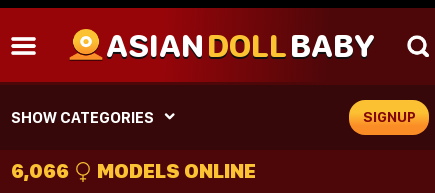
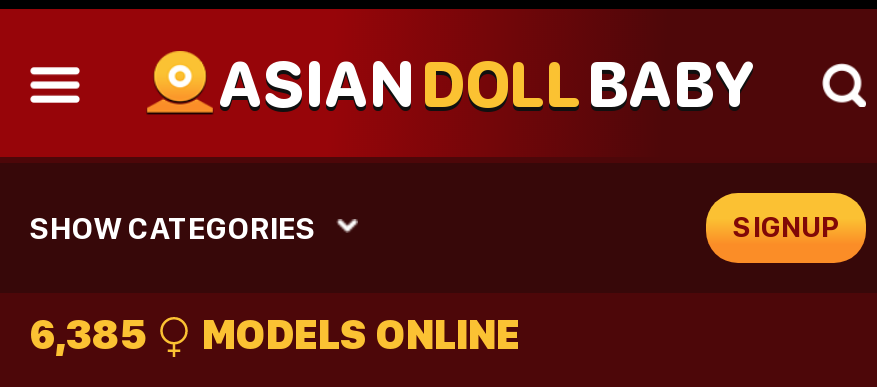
- 6,066 MODELS ONLINE
+ 6,385 MODELS ONLINE
